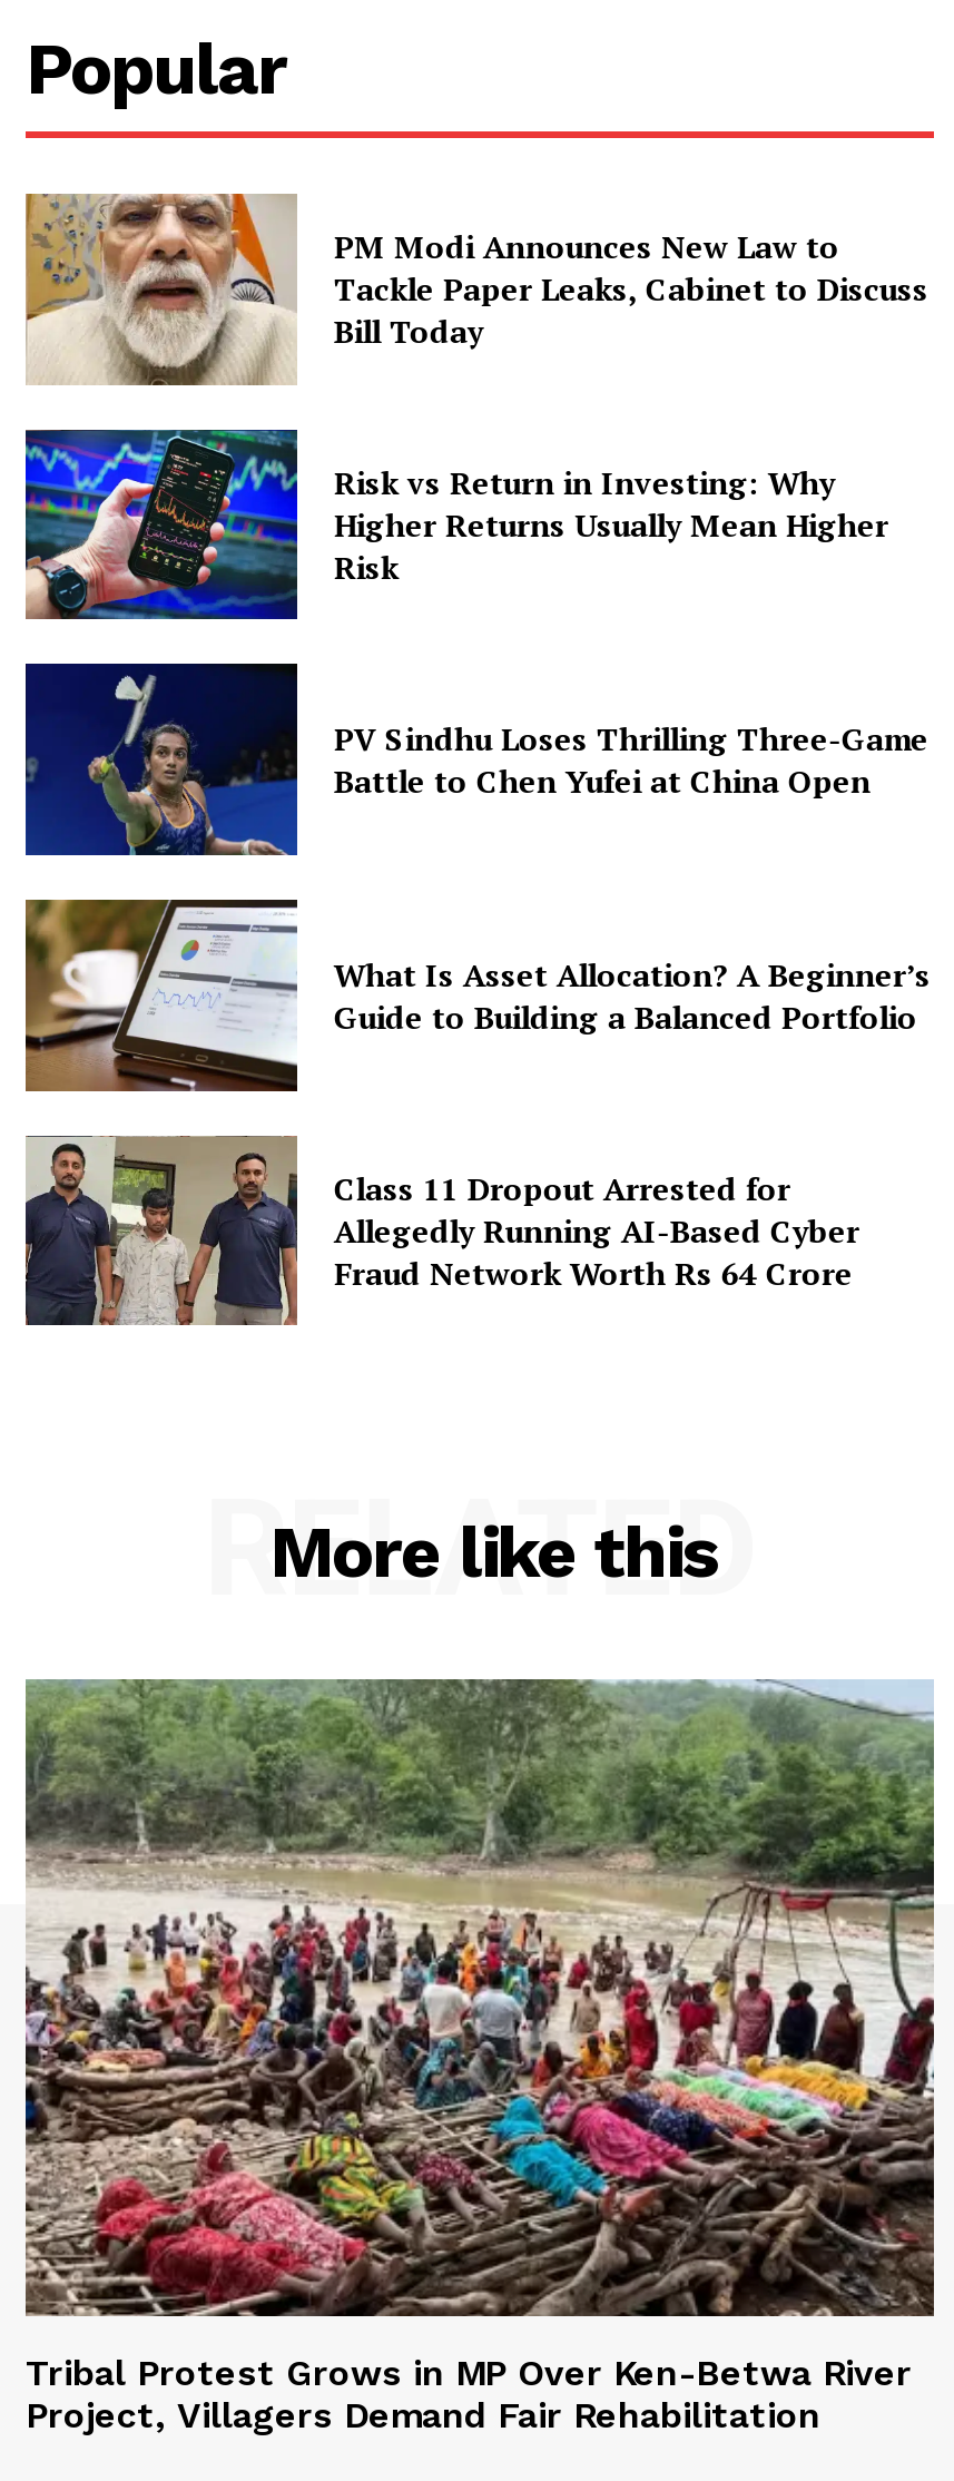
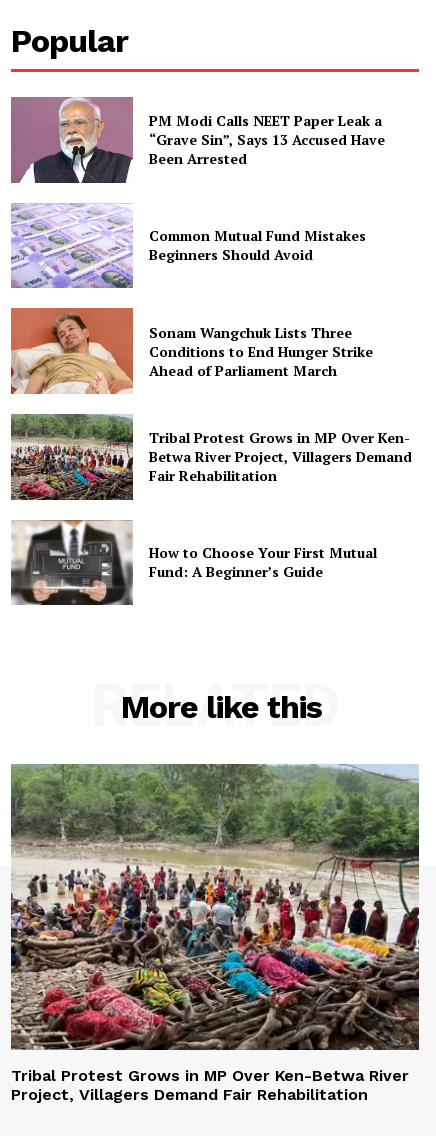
- [image]
- PM Modi Announces New Law to
- Tackle Paper Leaks, Cabinet to Discuss
- Bill Today
+ [image]
+ PM Modi Calls NEET Paper Leak a
+ “Grave Sin”, Says 13 Accused Have
+ Been Arrested

- [image]
- Risk vs Return in Investing: Why
- Higher Returns Usually Mean Higher
- Risk
+ [image]
+ Common Mutual Fund Mistakes
+ Beginners Should Avoid

- [image]
- PV Sindhu Loses Thrilling Three-Game
- Battle to Chen Yufei at China Open
+ [image]
+ Sonam Wangchuk Lists Three
+ Conditions to End Hunger Strike
+ Ahead of Parliament March

- [image]
- What Is Asset Allocation? A Beginner’s
- Guide to Building a Balanced Portfolio
+ [image]
+ Tribal Protest Grows in MP Over Ken-
+ Betwa River Project, Villagers Demand
+ Fair Rehabilitation

- [image]
- Class 11 Dropout Arrested for
- Allegedly Running AI-Based Cyber
- Fraud Network Worth Rs 64 Crore
+ [image]
+ How to Choose Your First Mutual
+ Fund: A Beginner’s Guide
